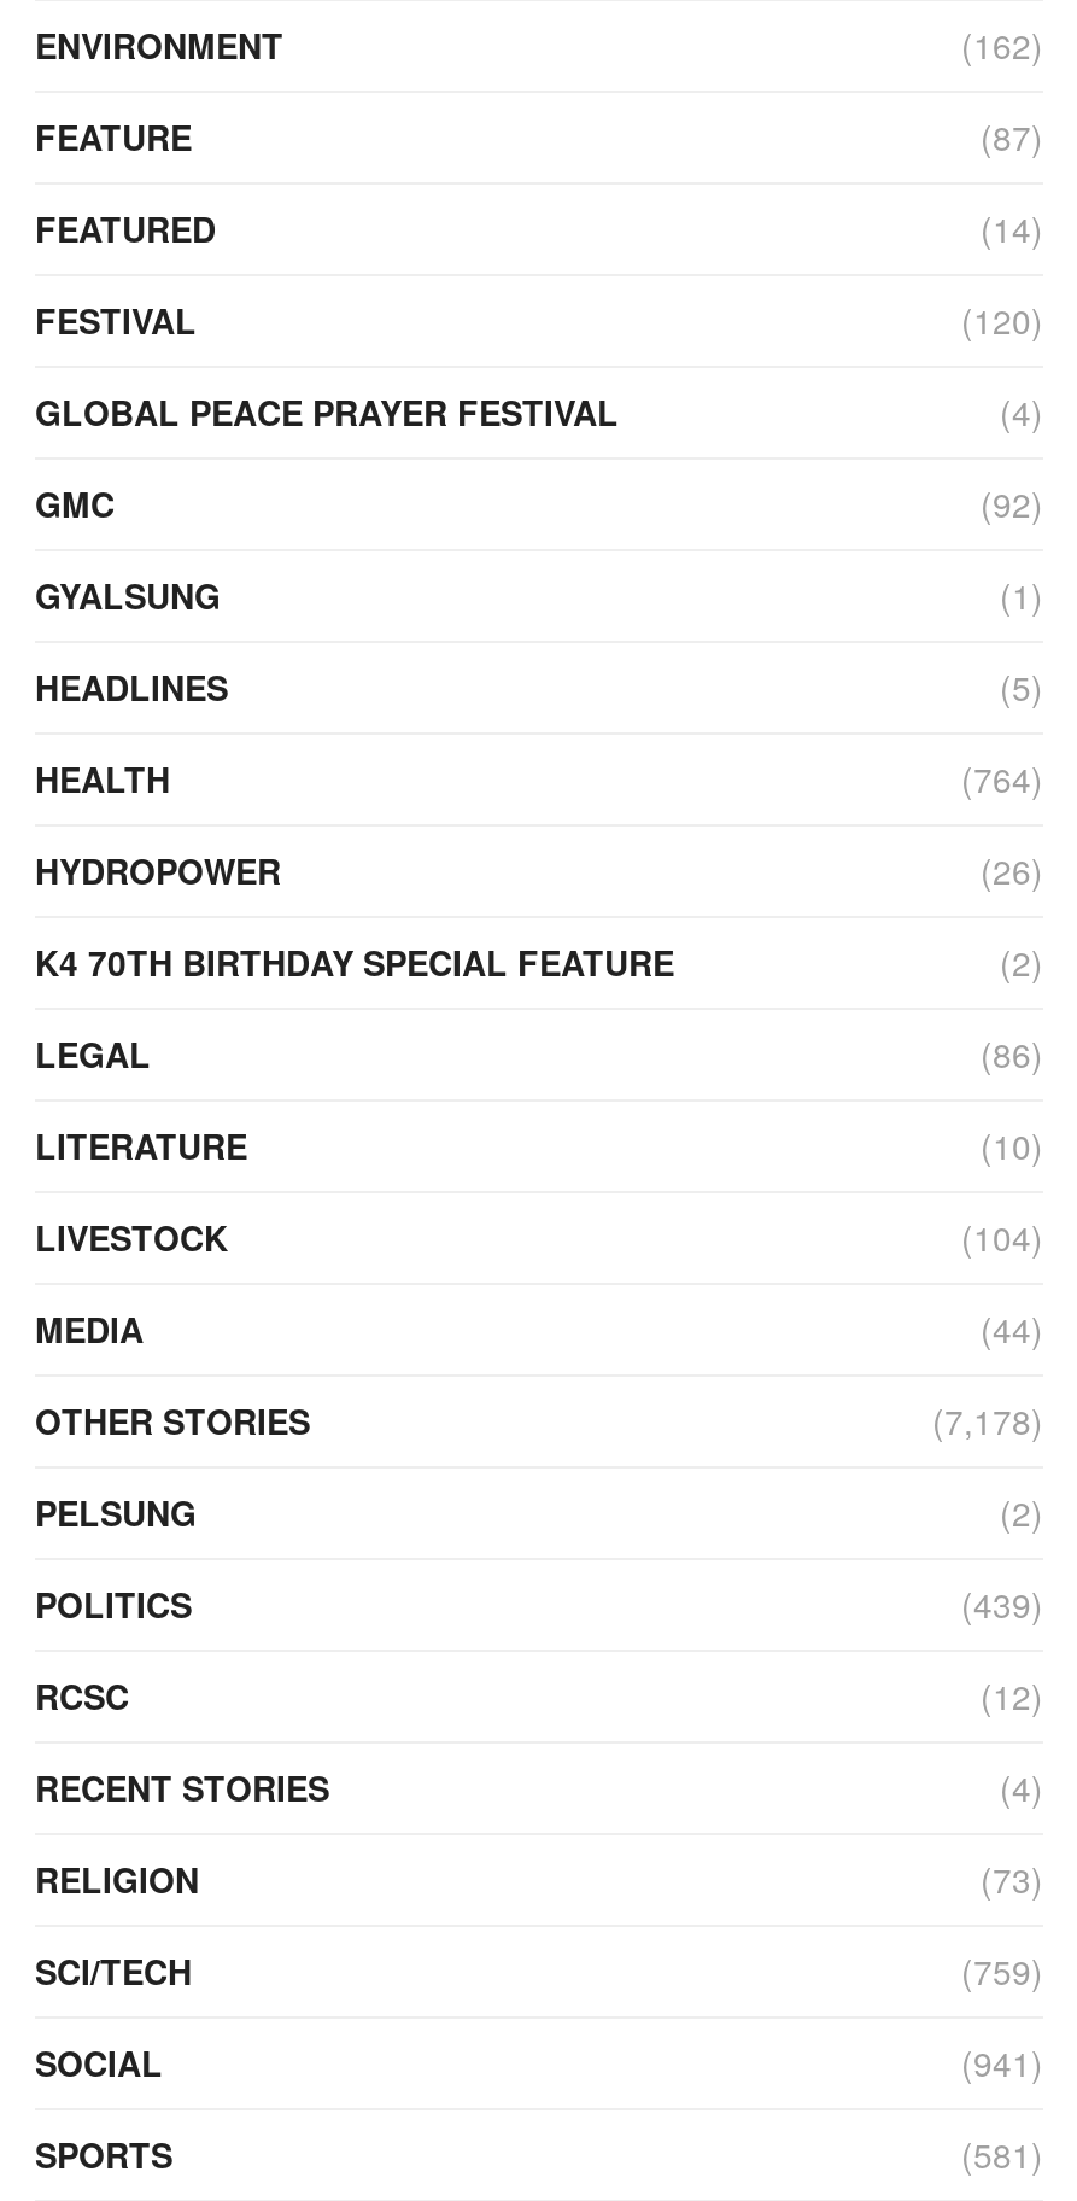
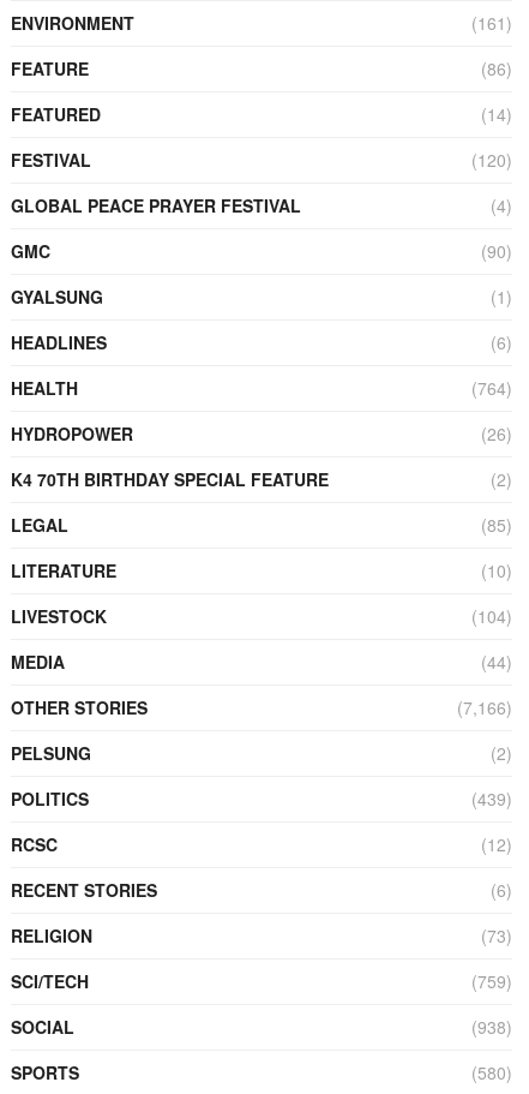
- (162)
+ (161)

- (87)
+ (86)

- (92)
+ (90)

- (5)
+ (6)

- (86)
+ (85)

- (7,178)
+ (7,166)

- (4)
+ (6)

- (941)
+ (938)

- (581)
+ (580)
